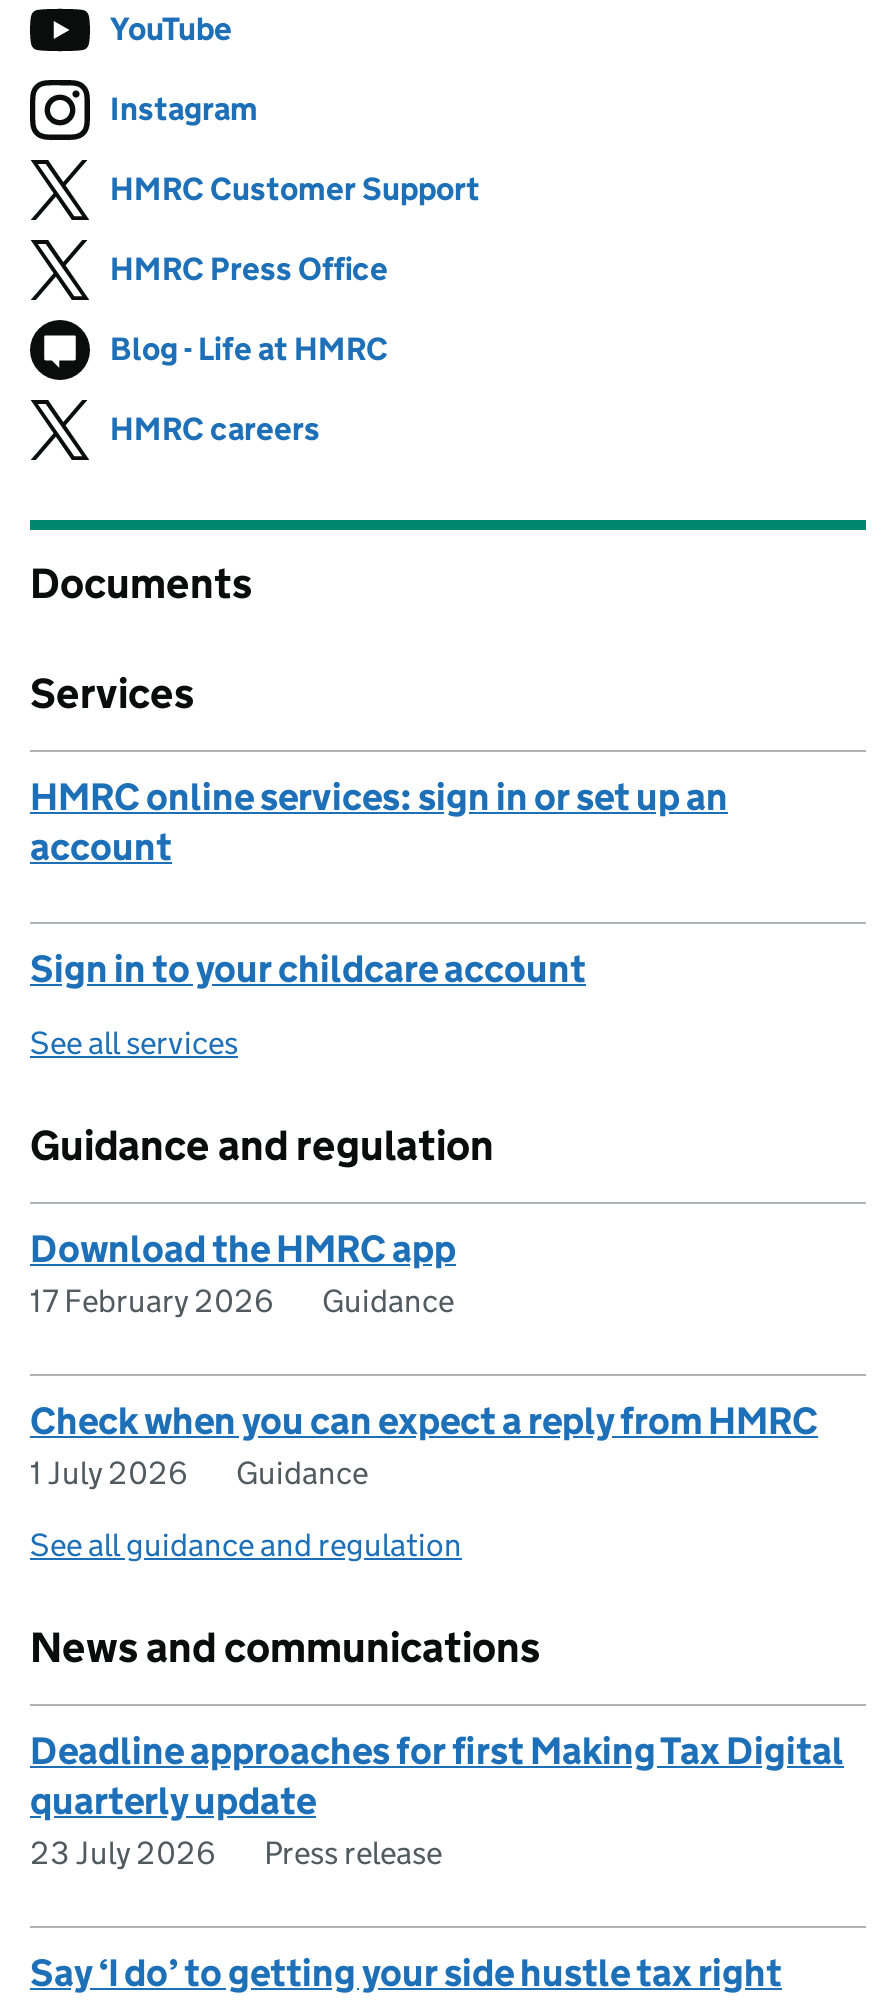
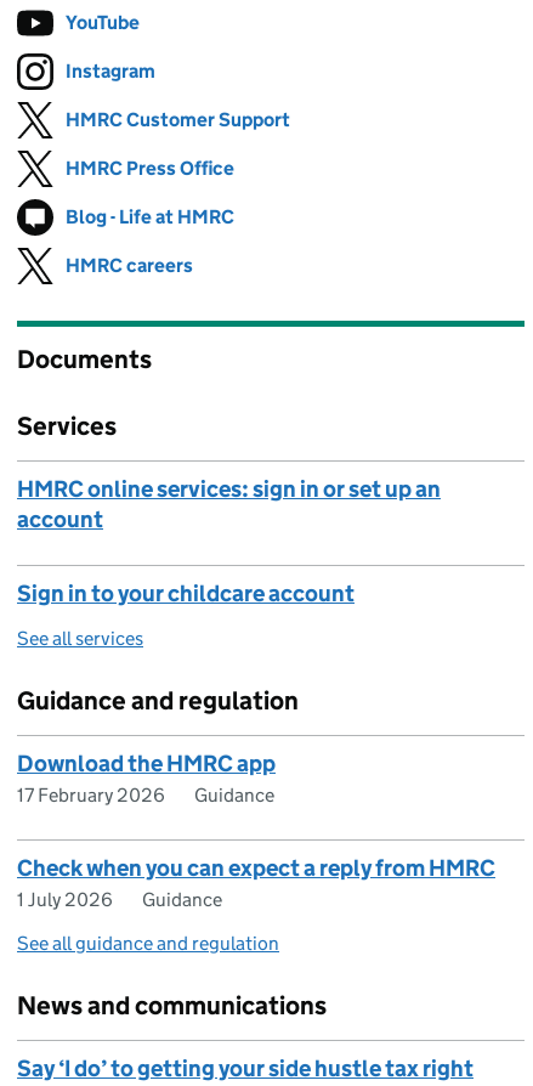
- Deadline approaches for first Making Tax Digital
- quarterly update
- 23 July 2026
- Press release
